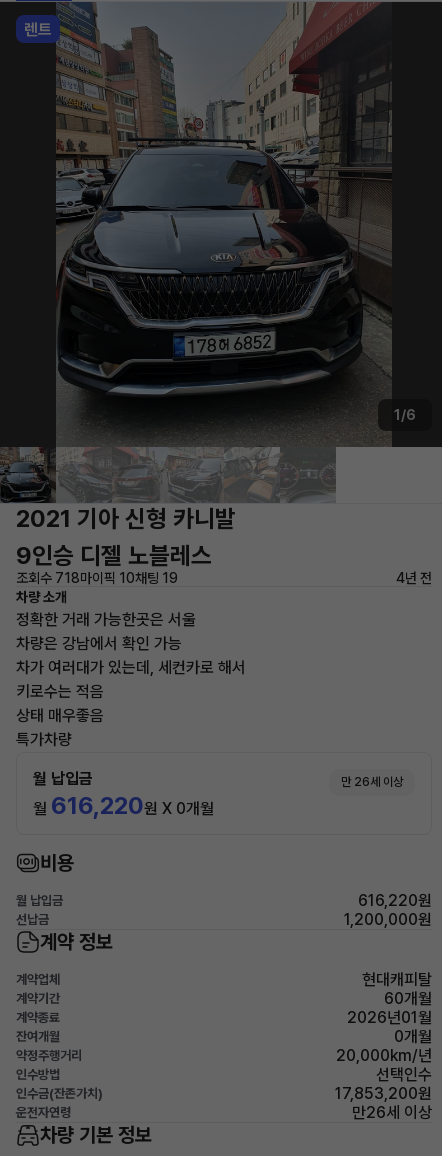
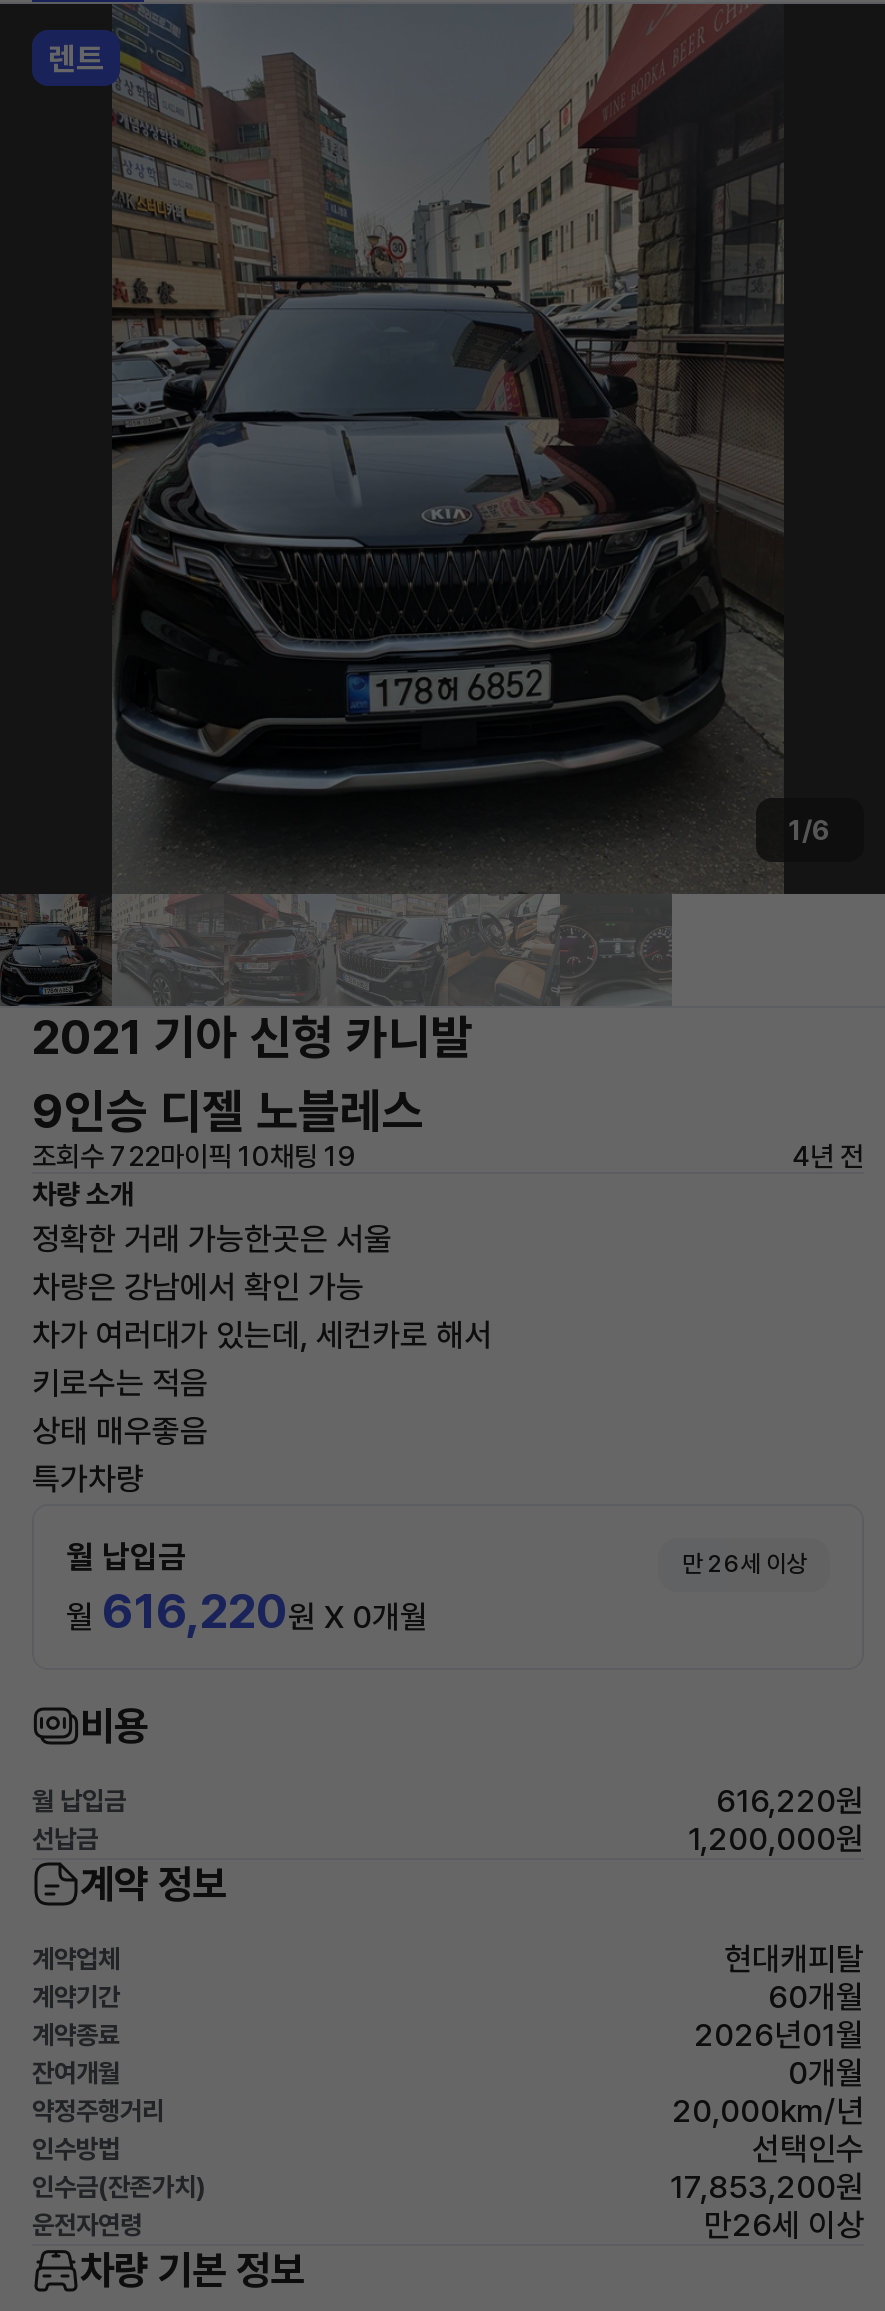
- 조회수 718마이픽 10채팅 19
+ 조회수 722마이픽 10채팅 19
